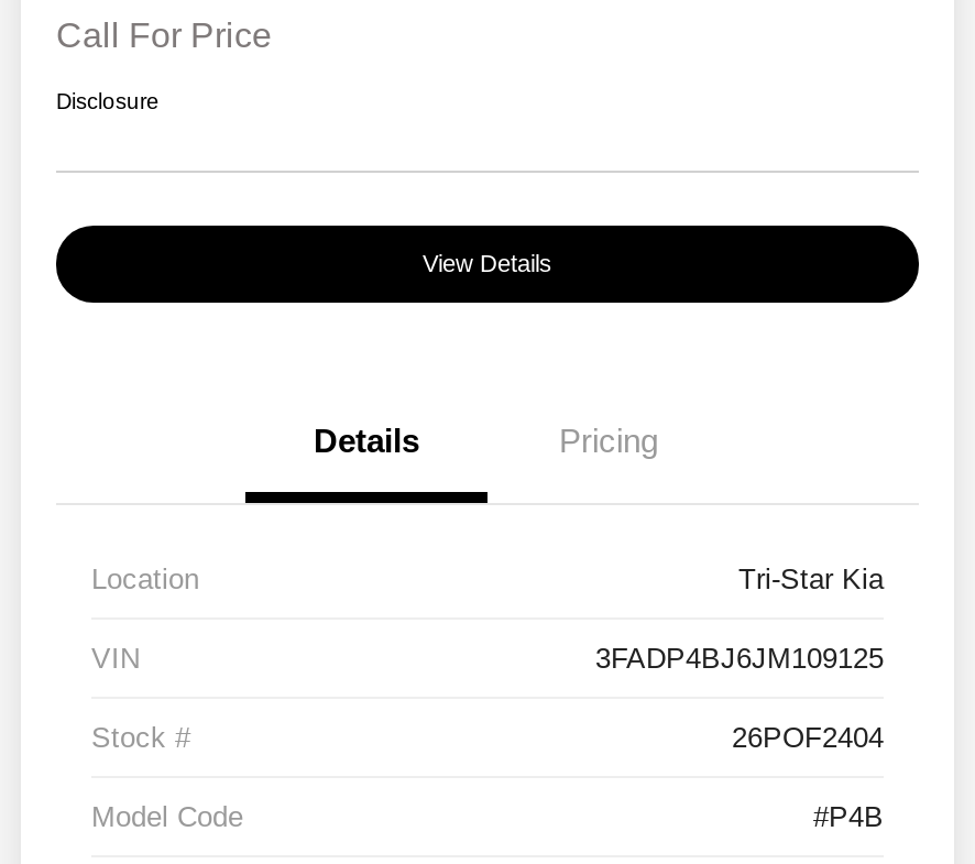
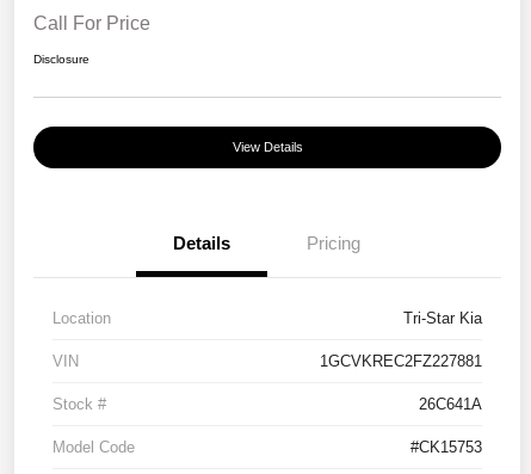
- 3FADP4BJ6JM109125
+ 1GCVKREC2FZ227881

- 26POF2404
+ 26C641A

- #P4B
+ #CK15753
